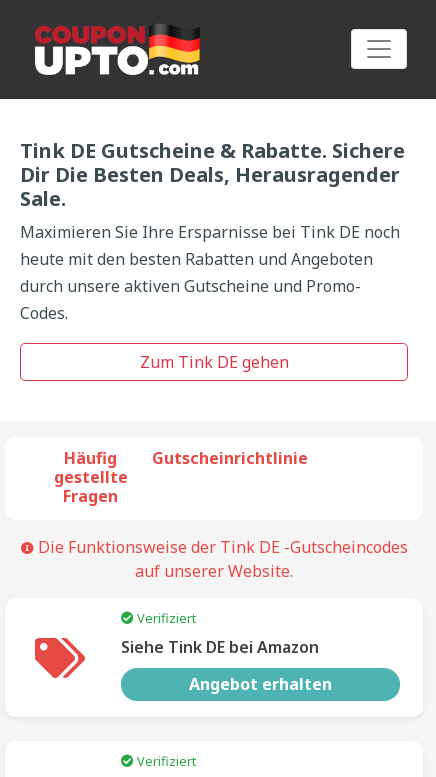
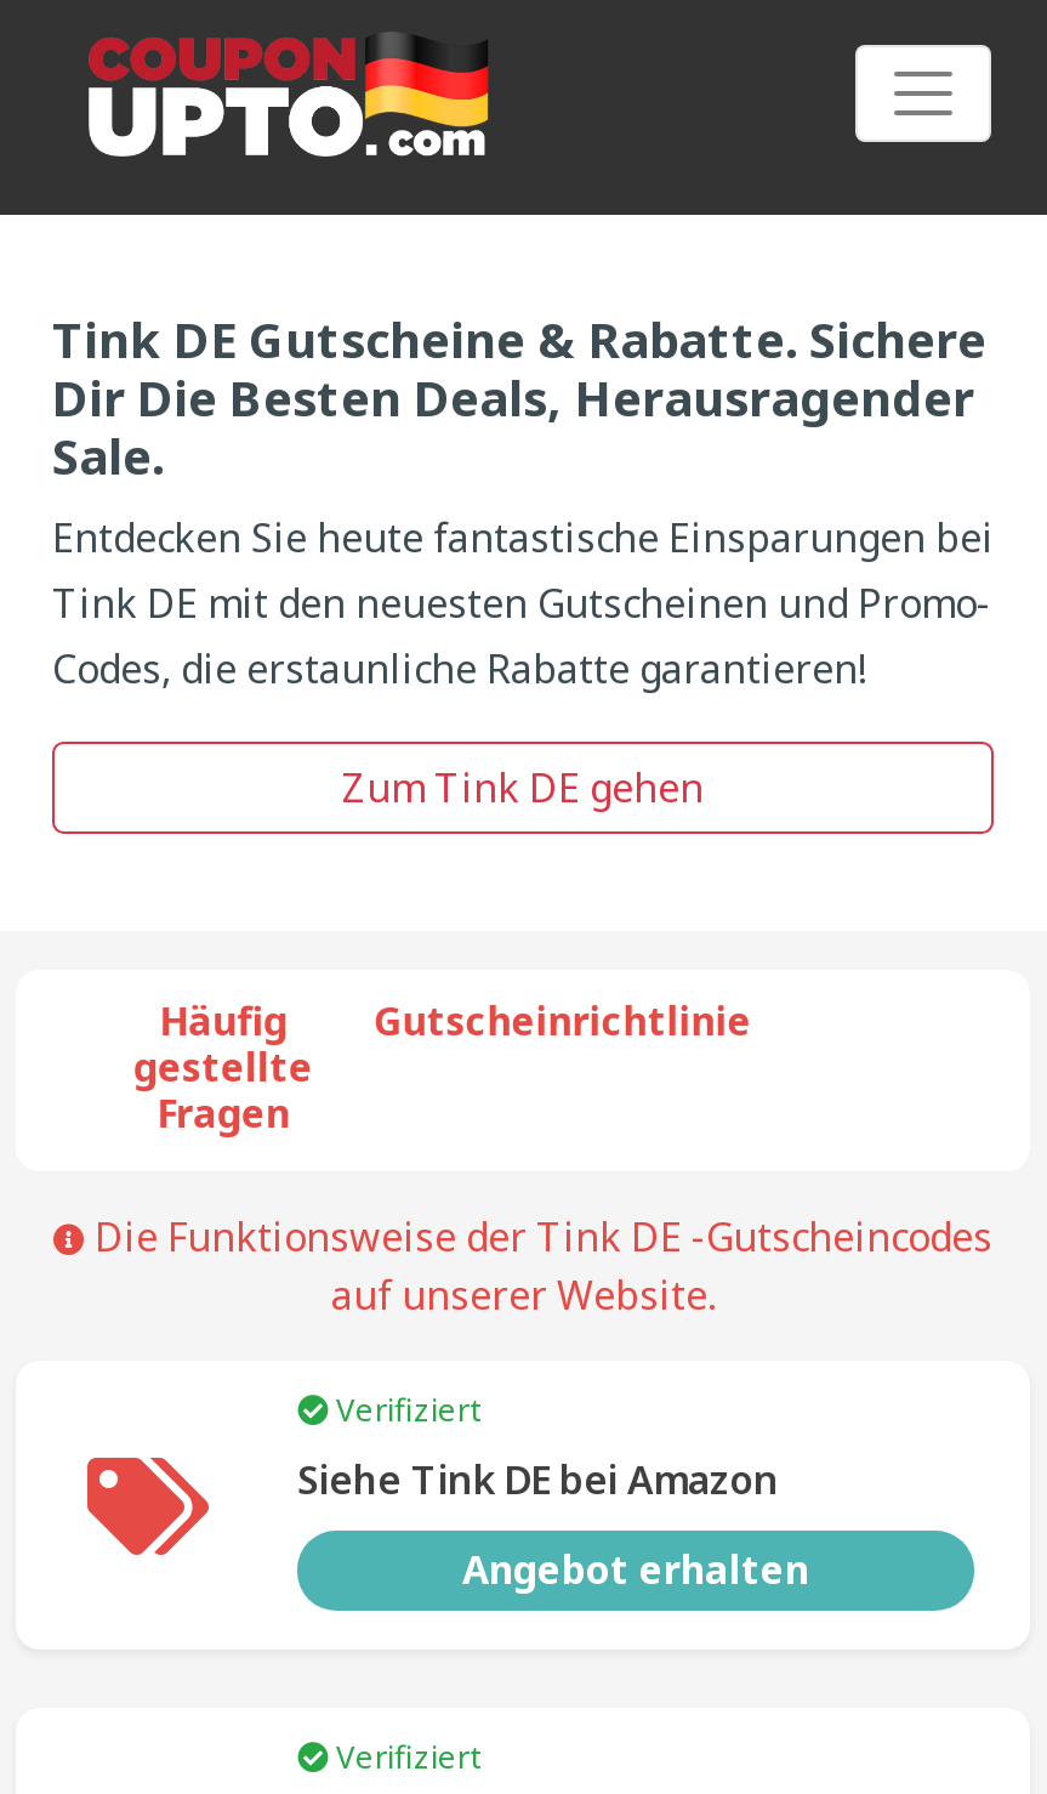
- Maximieren Sie Ihre Ersparnisse bei Tink DE noch
- heute mit den besten Rabatten und Angeboten
- durch unsere aktiven Gutscheine und Promo-
- Codes.
+ Entdecken Sie heute fantastische Einsparungen bei
+ Tink DE mit den neuesten Gutscheinen und Promo-
+ Codes, die erstaunliche Rabatte garantieren!
